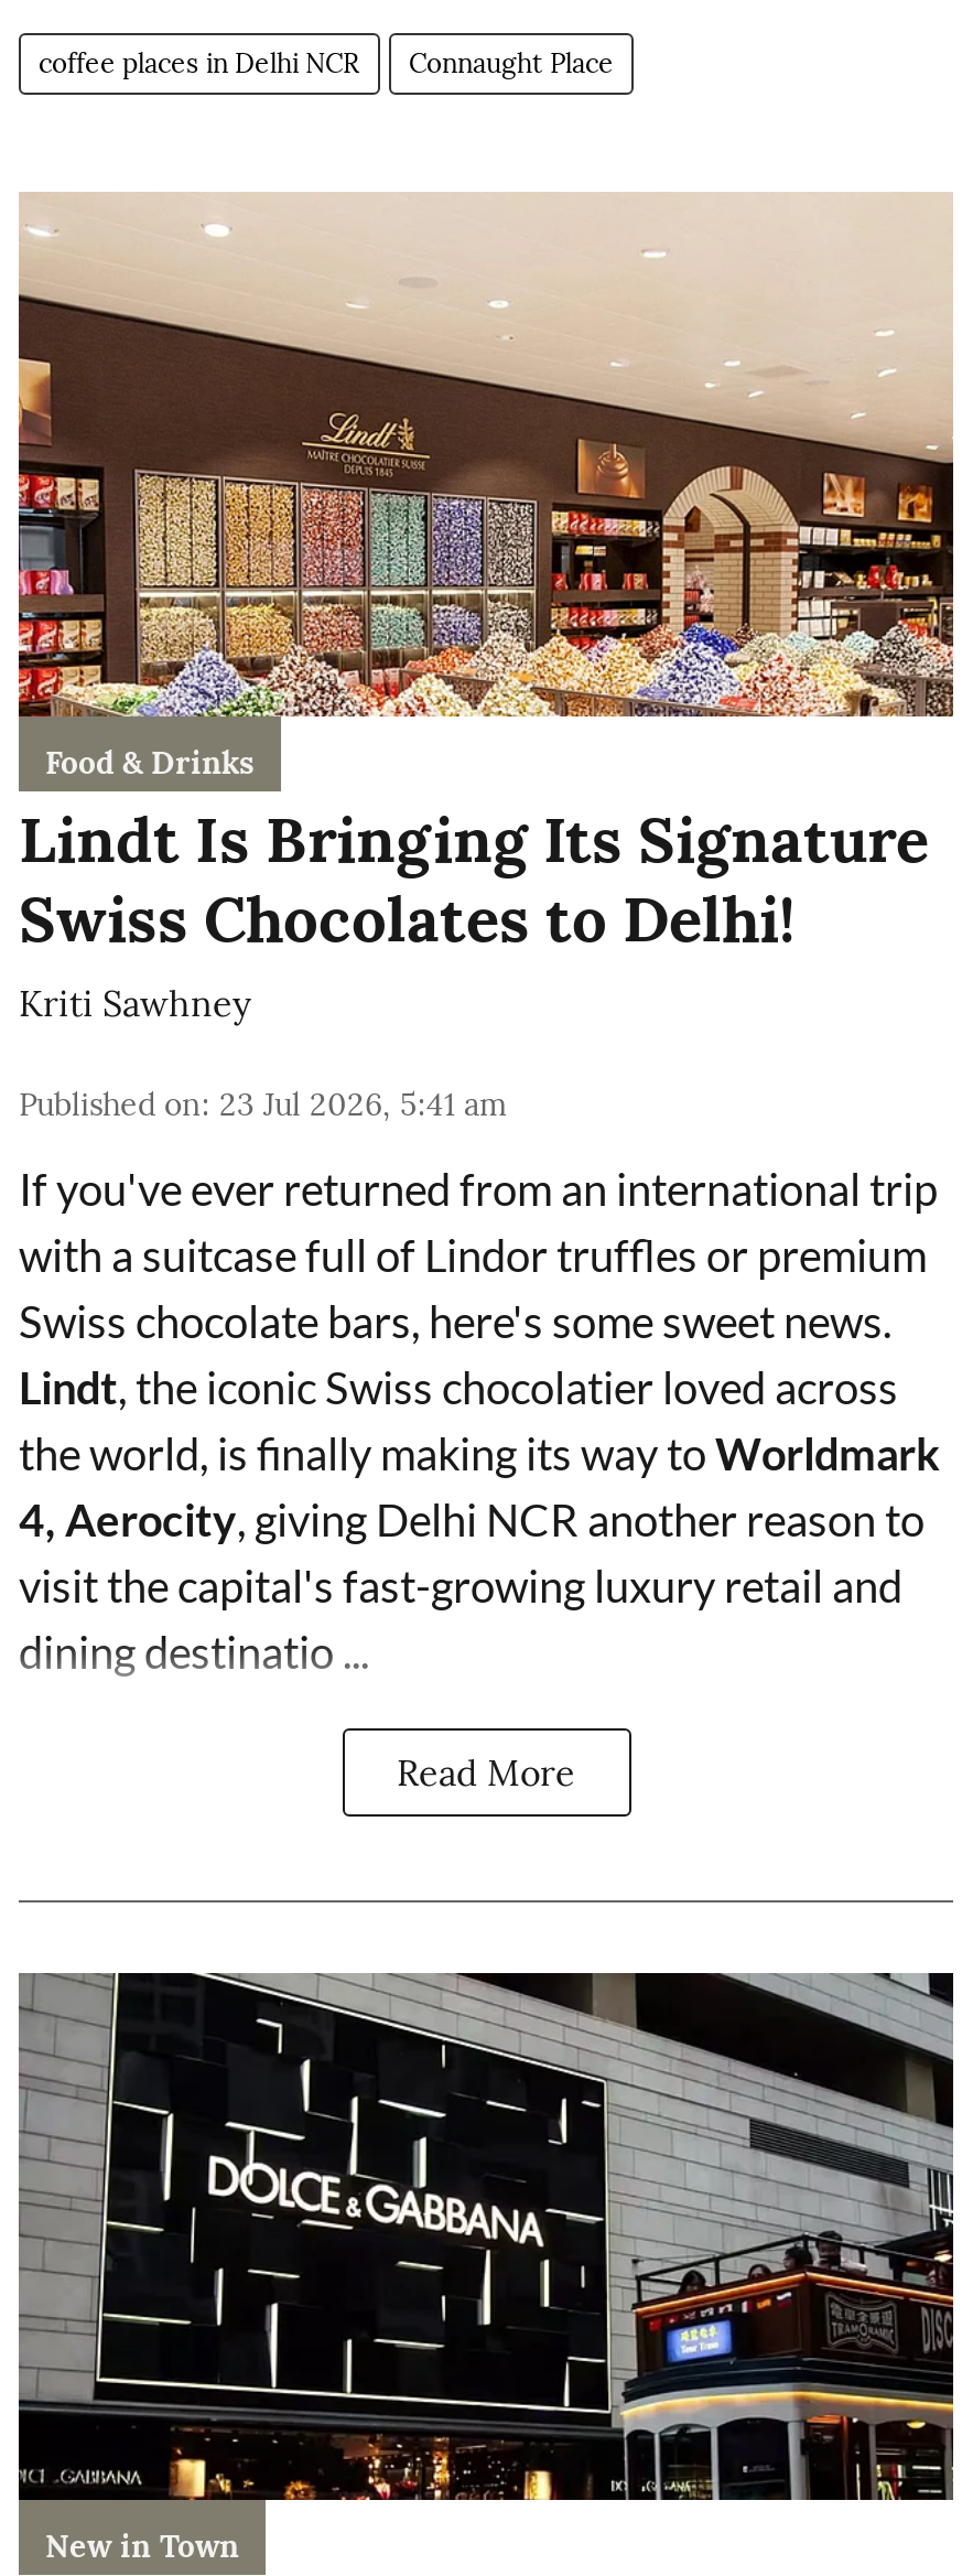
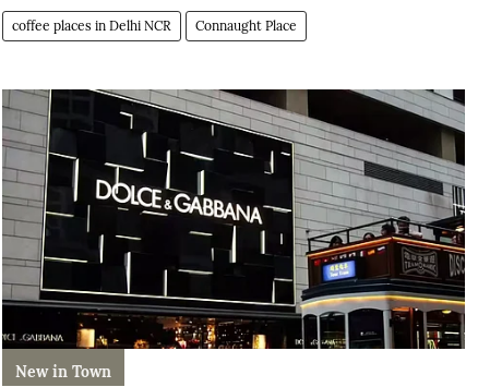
- [image]
- Food & Drinks
- Lindt Is Bringing Its Signature
- Swiss Chocolates to Delhi!
- Kriti Sawhney
- Published on: 23 Jul 2026, 5:41 am
- If you've ever returned from an international trip
- with a suitcase full of Lindor truffles or premium
- Swiss chocolate bars, here's some sweet news.
- Lindt, the iconic Swiss chocolatier loved across
- the world, is finally making its way to Worldmark
- 4, Aerocity, giving Delhi NCR another reason to
- visit the capital's fast-growing luxury retail and
- dining destinatio ...
- Read More
